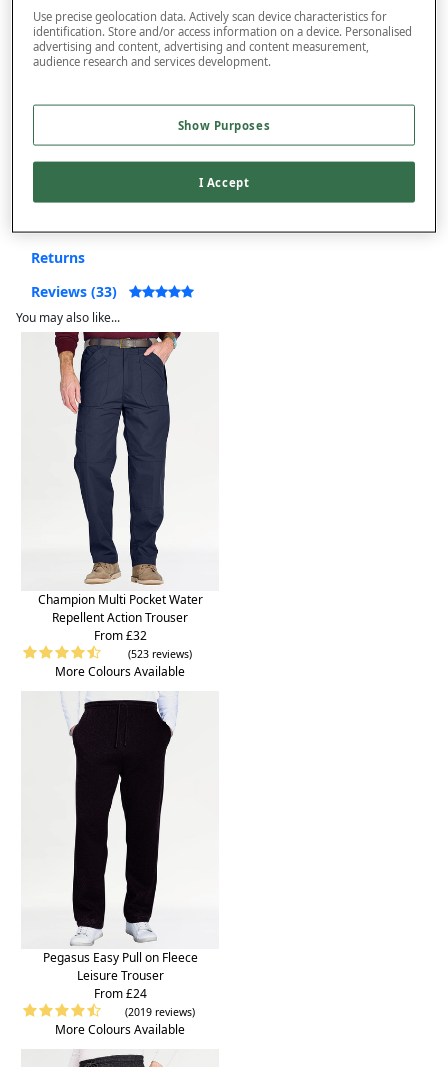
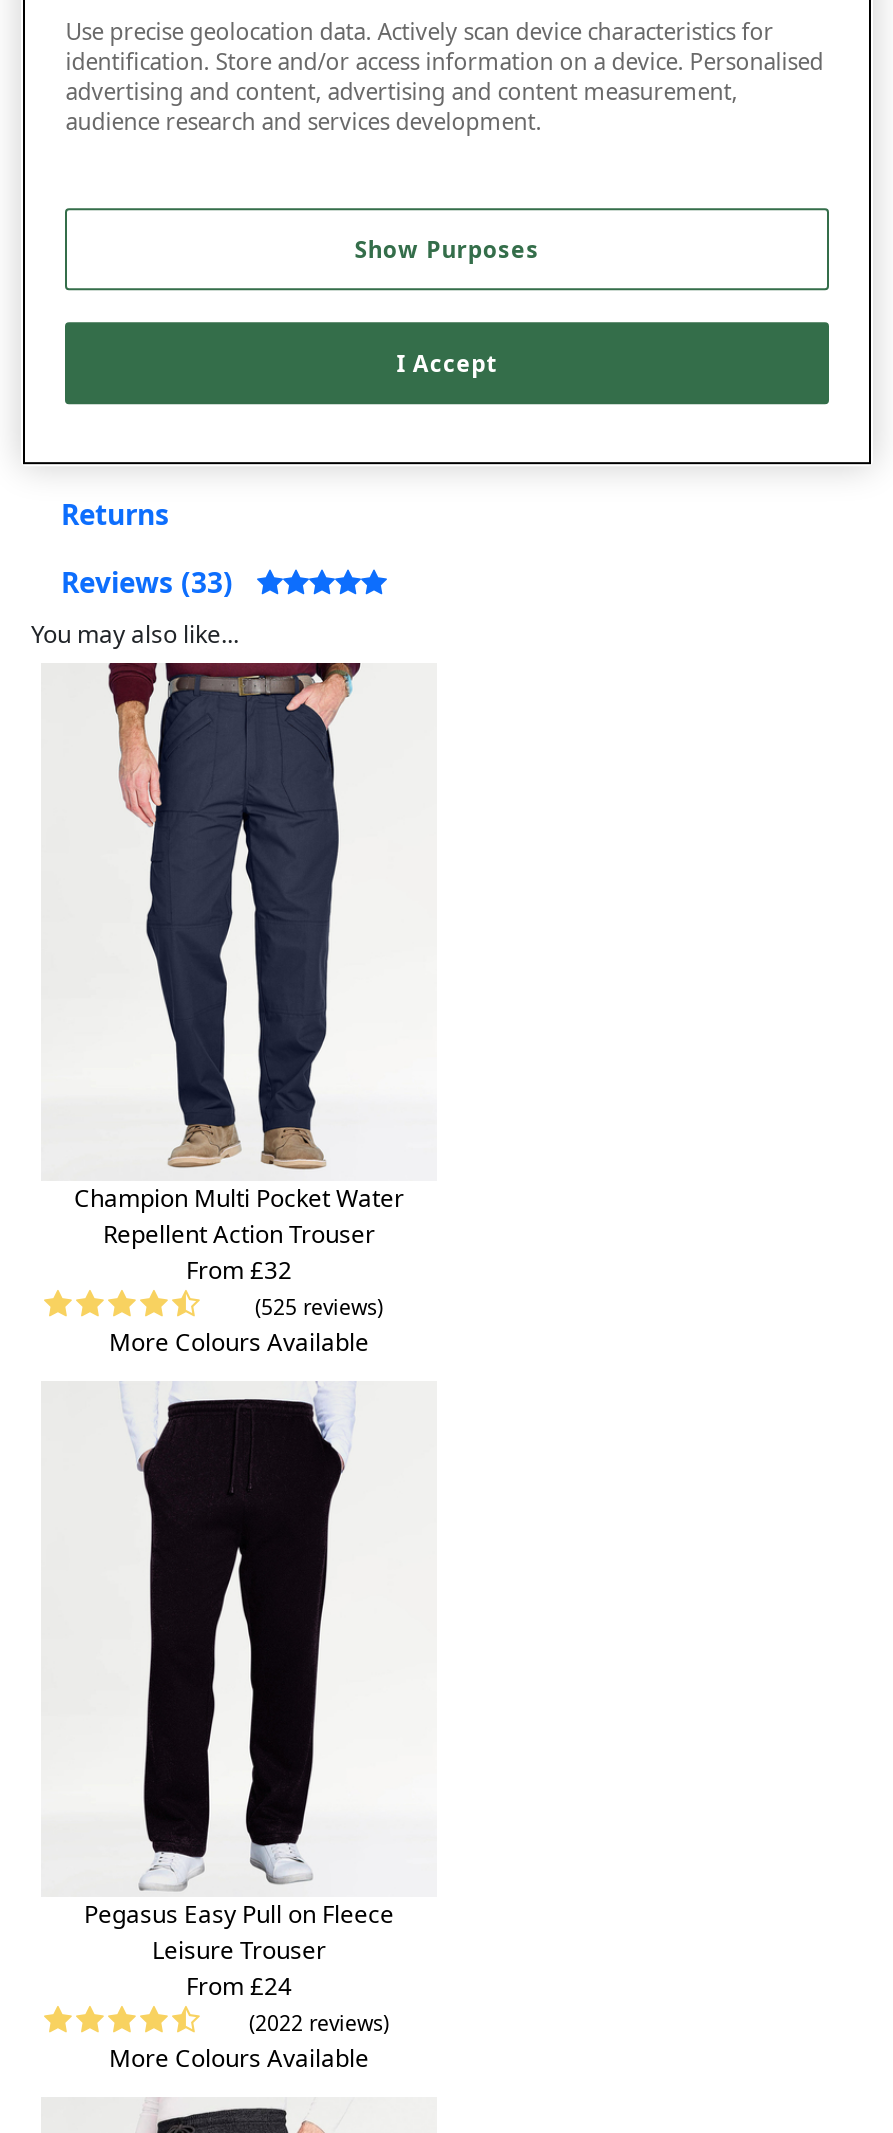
- (523 reviews)
+ (525 reviews)

- (2019 reviews)
+ (2022 reviews)
